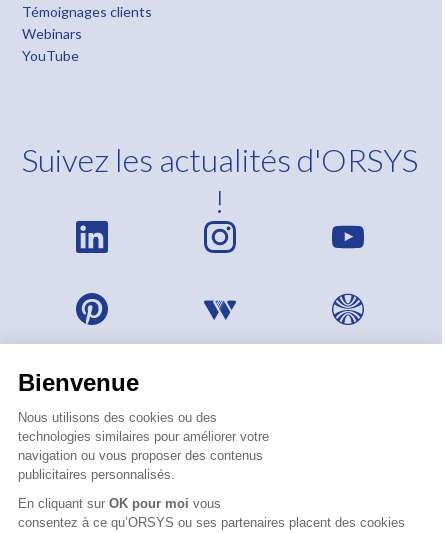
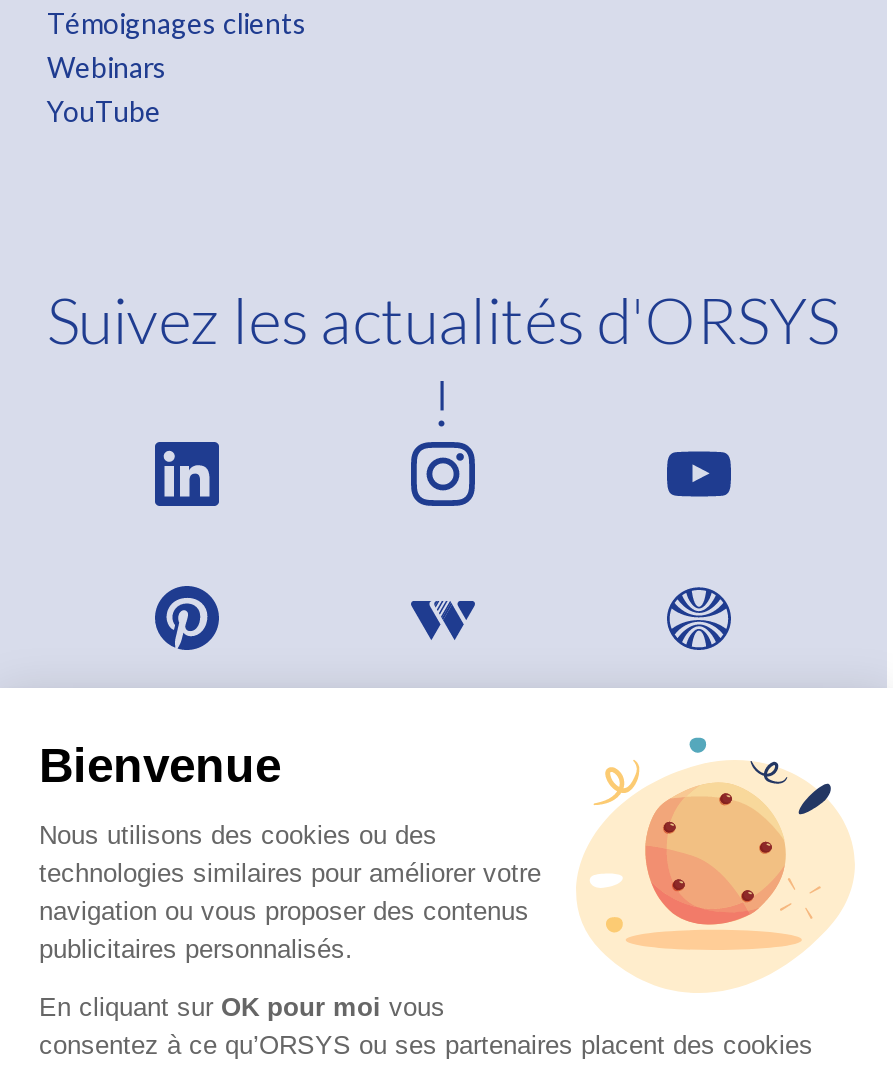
+ [image]
